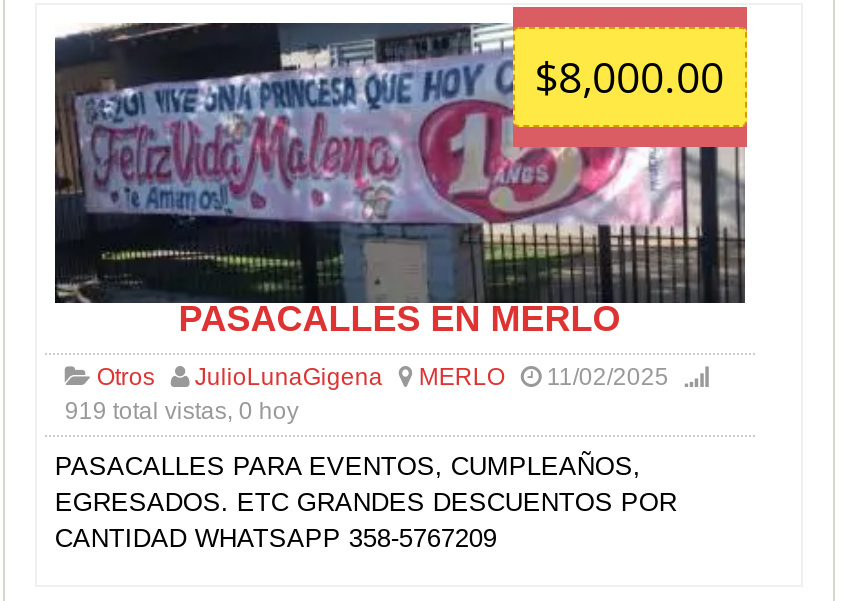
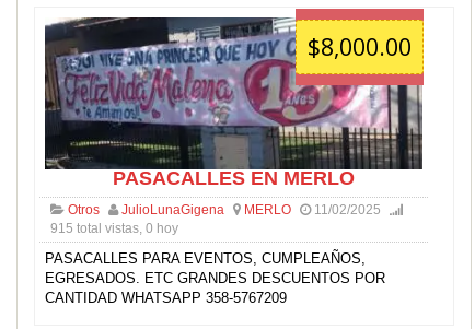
- 919 total vistas, 0 hoy
+ 915 total vistas, 0 hoy
